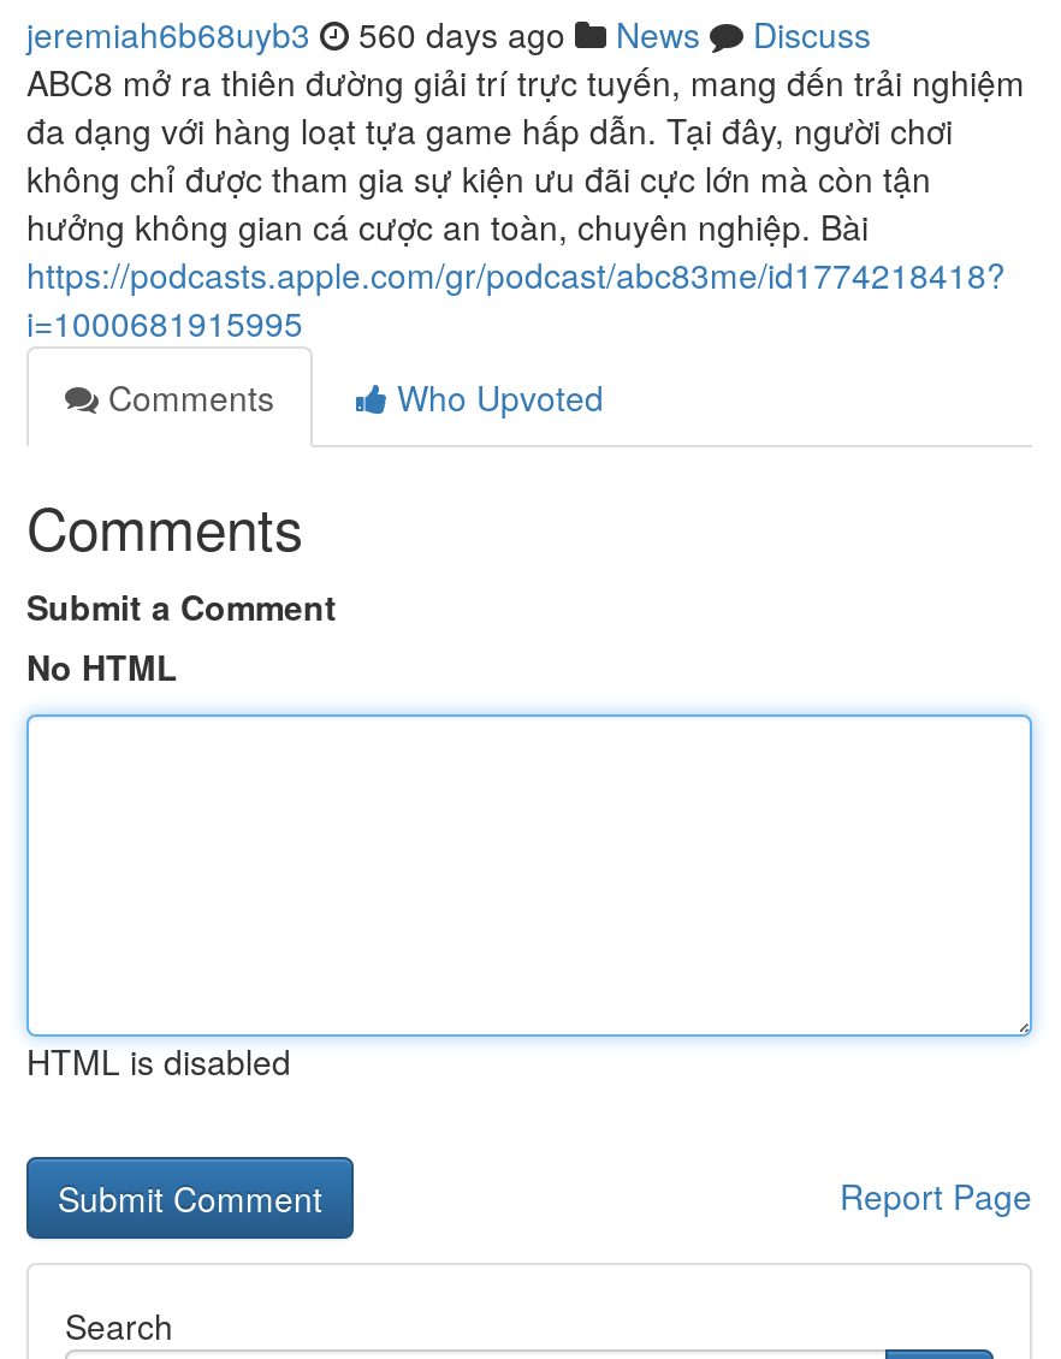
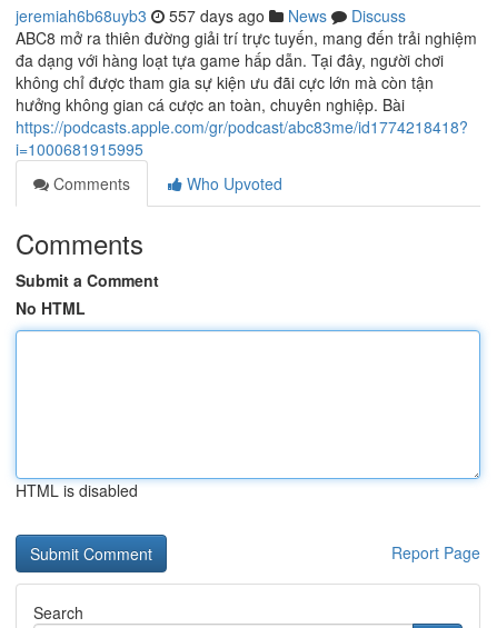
- jeremiah6b68uyb3 560 days ago News Discuss
+ jeremiah6b68uyb3 557 days ago News Discuss
